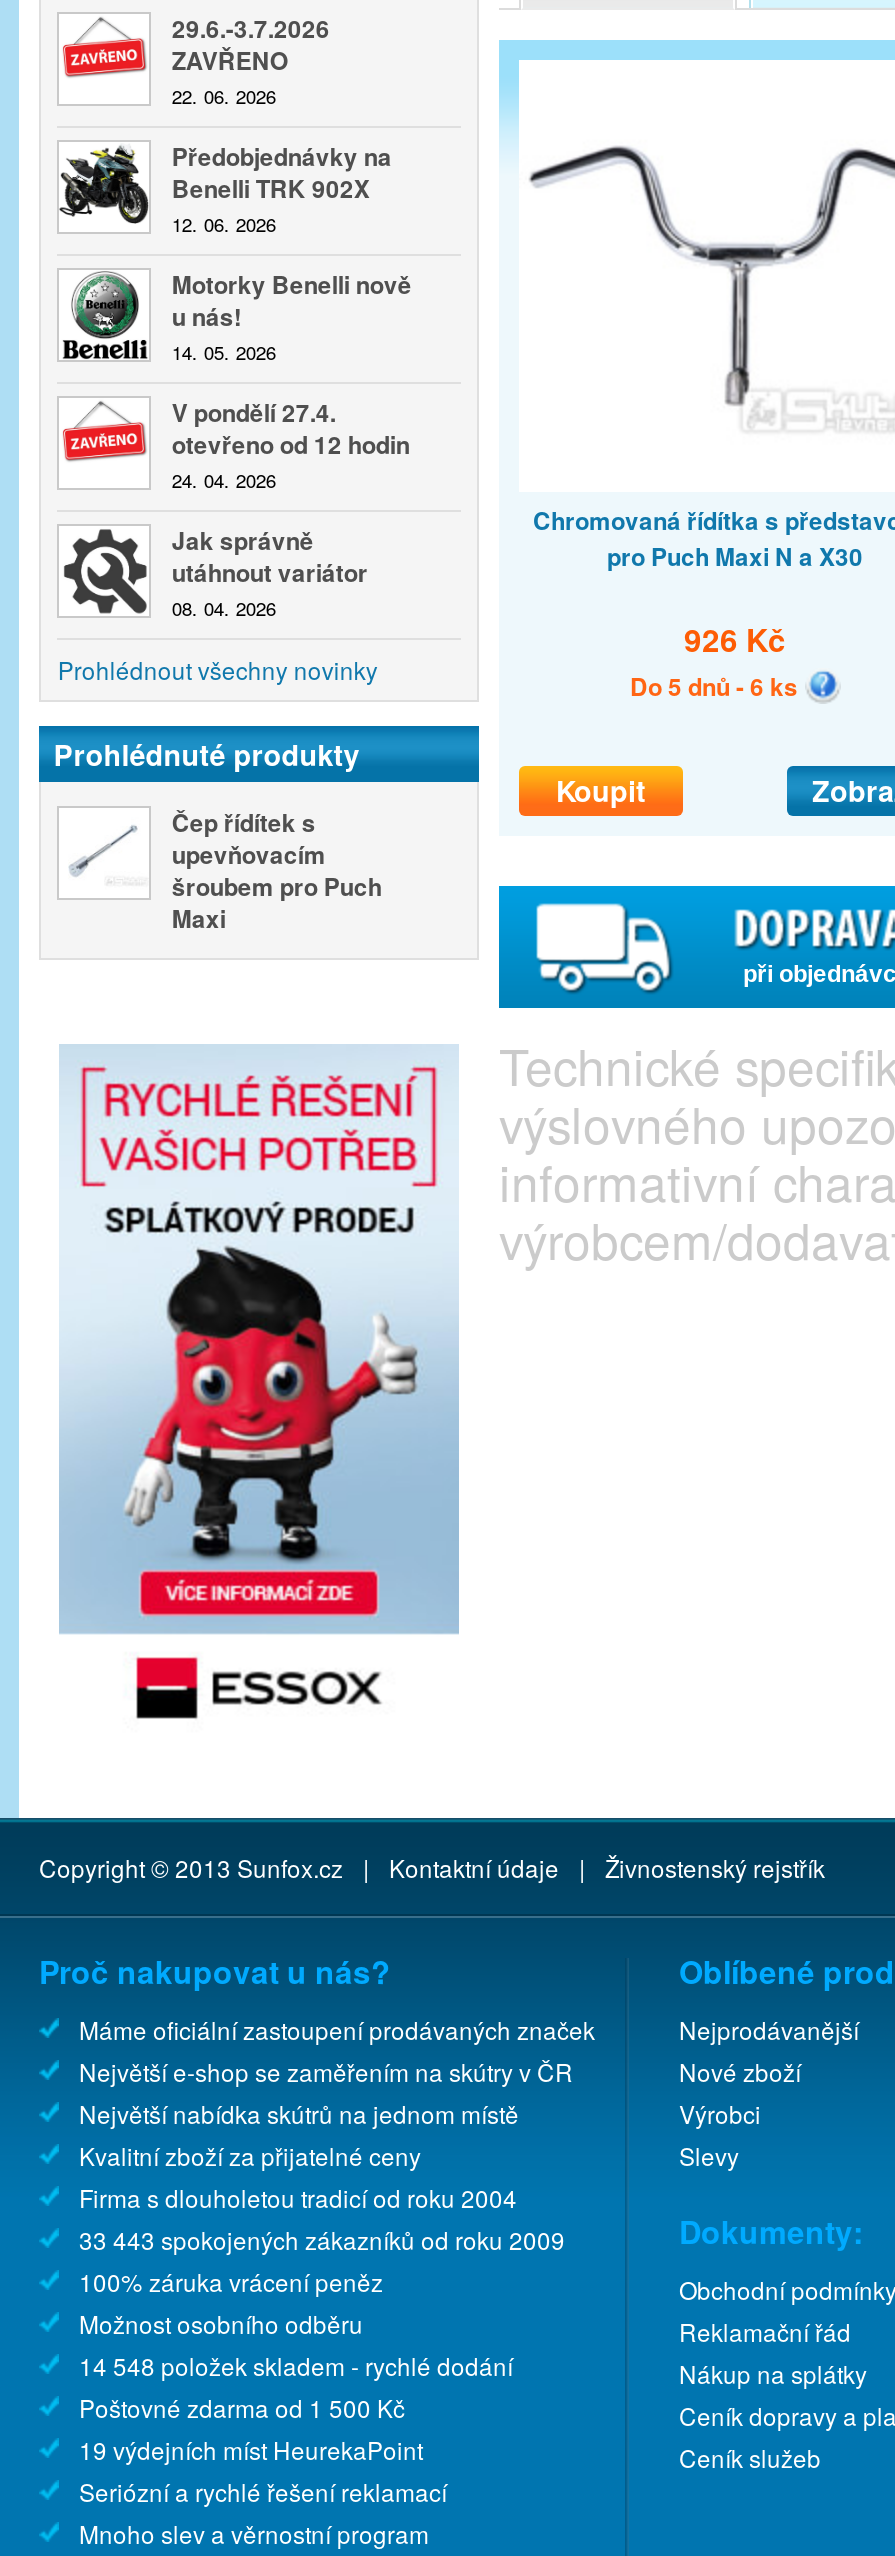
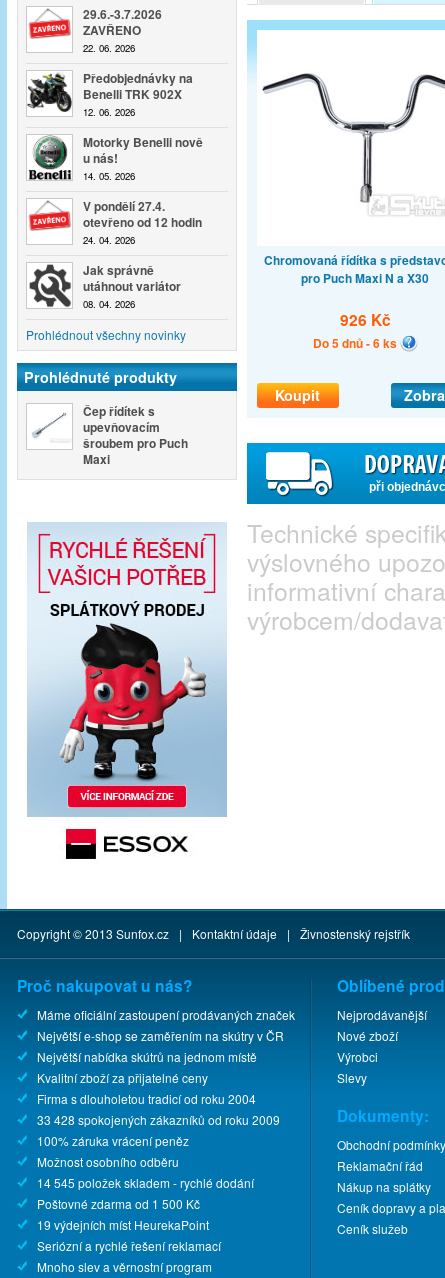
- 33 443 spokojených zákazníků od roku 2009
+ 33 428 spokojených zákazníků od roku 2009

- 14 548 položek skladem - rychlé dodání
+ 14 545 položek skladem - rychlé dodání
